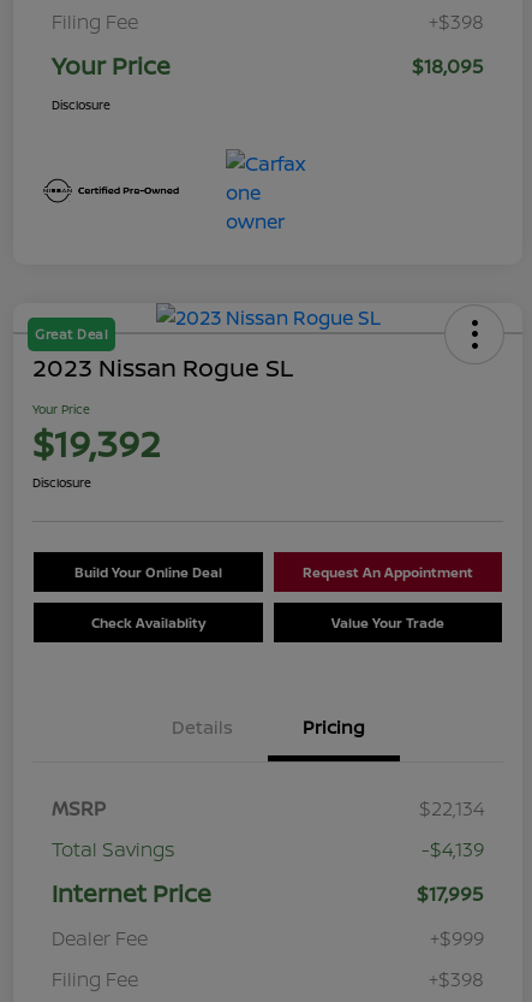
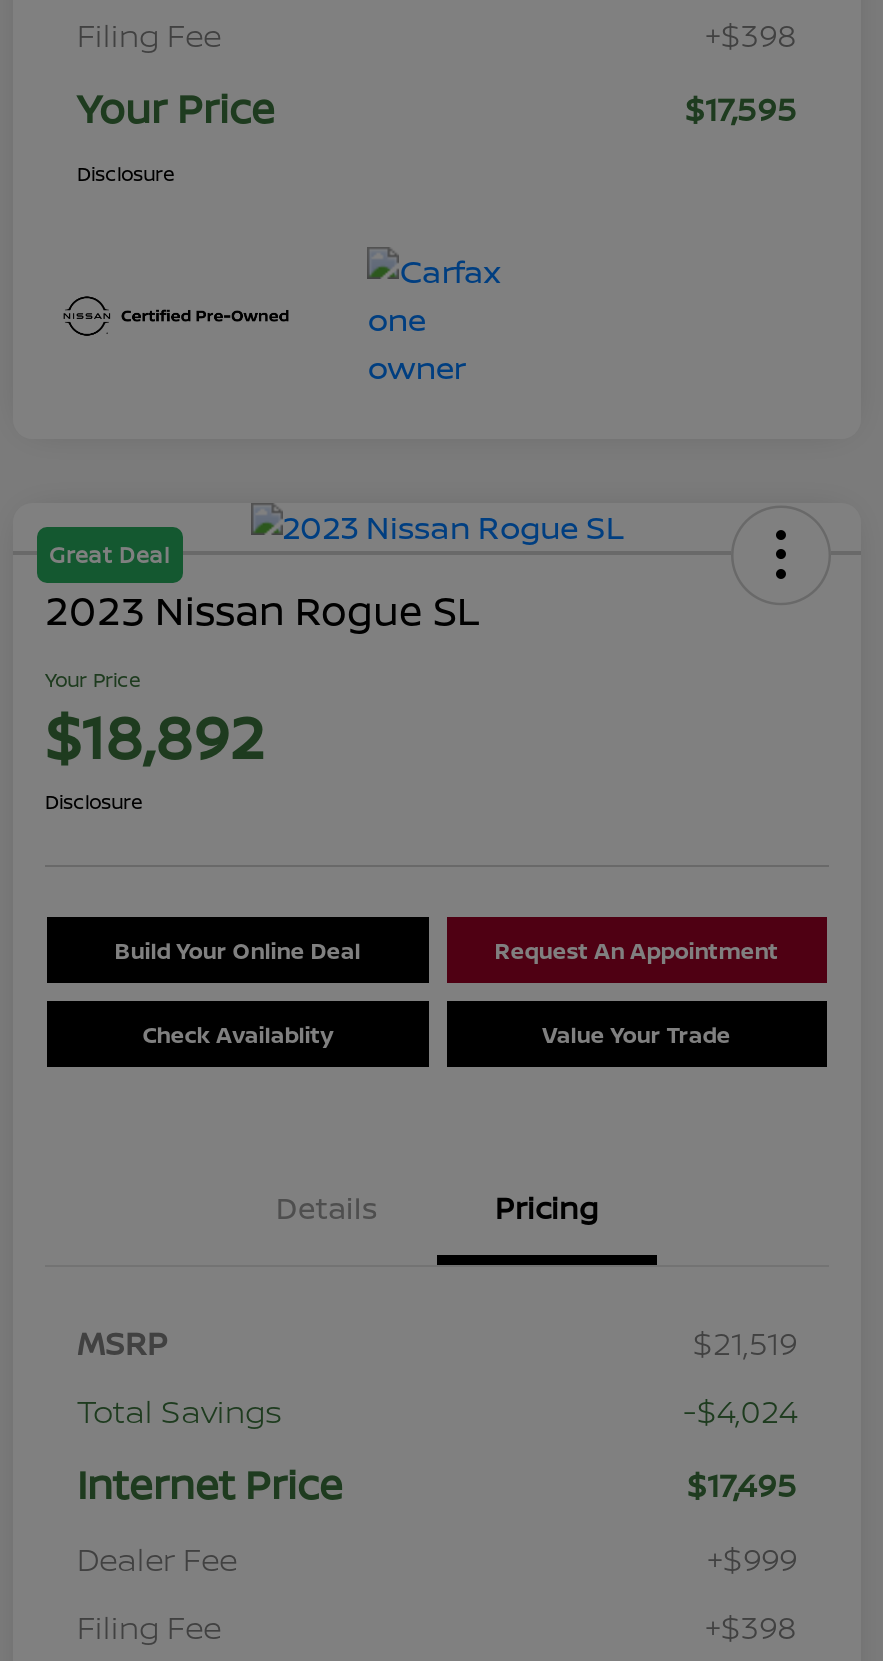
- $18,095
+ $17,595

- $19,392
+ $18,892

- $22,134
+ $21,519

- -$4,139
+ -$4,024

- $17,995
+ $17,495
